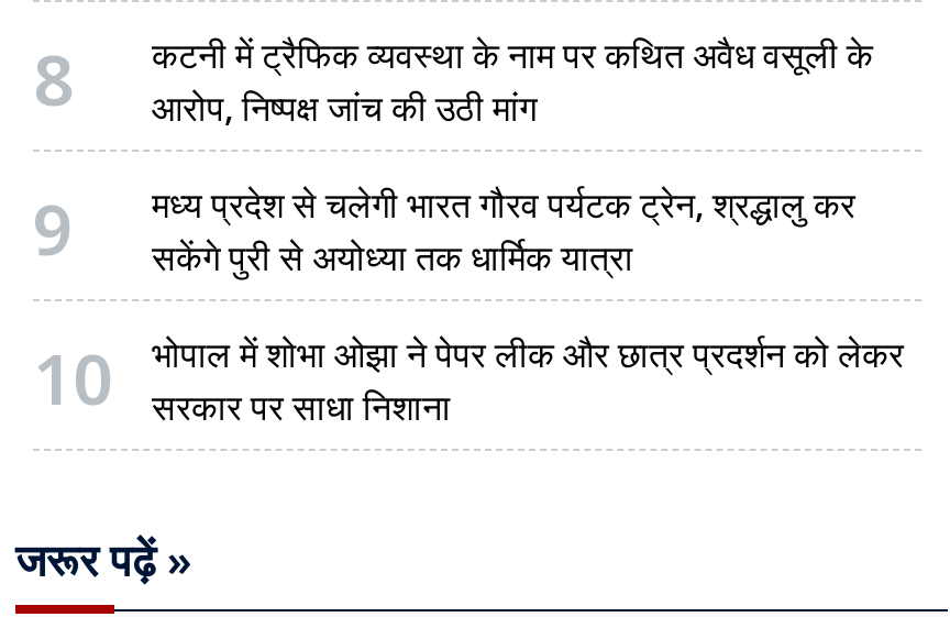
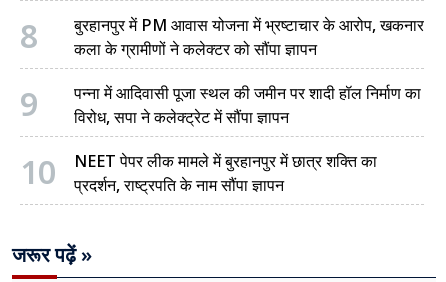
- कटनी में ट्रैफिक व्यवस्था के नाम पर कथित अवैध वसूली के
- आरोप, निष्पक्ष जांच की उठी मांग
+ बुरहानपुर में PM आवास योजना में भ्रष्टाचार के आरोप, खकनार
+ कला के ग्रामीणों ने कलेक्टर को सौंपा ज्ञापन

- मध्य प्रदेश से चलेगी भारत गौरव पर्यटक ट्रेन, श्रद्धालु कर
- सकेंगे पुरी से अयोध्या तक धार्मिक यात्रा
+ पन्ना में आदिवासी पूजा स्थल की जमीन पर शादी हॉल निर्माण का
+ विरोध, सपा ने कलेक्ट्रेट में सौंपा ज्ञापन

- भोपाल में शोभा ओझा ने पेपर लीक और छात्र प्रदर्शन को लेकर
- सरकार पर साधा निशाना
+ NEET पेपर लीक मामले में बुरहानपुर में छात्र शक्ति का
+ प्रदर्शन, राष्ट्रपति के नाम सौंपा ज्ञापन
